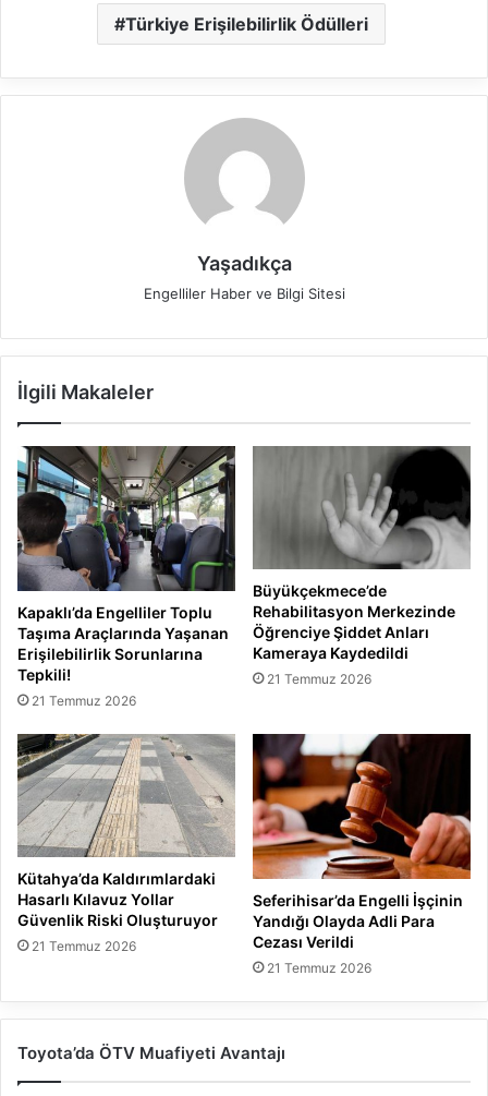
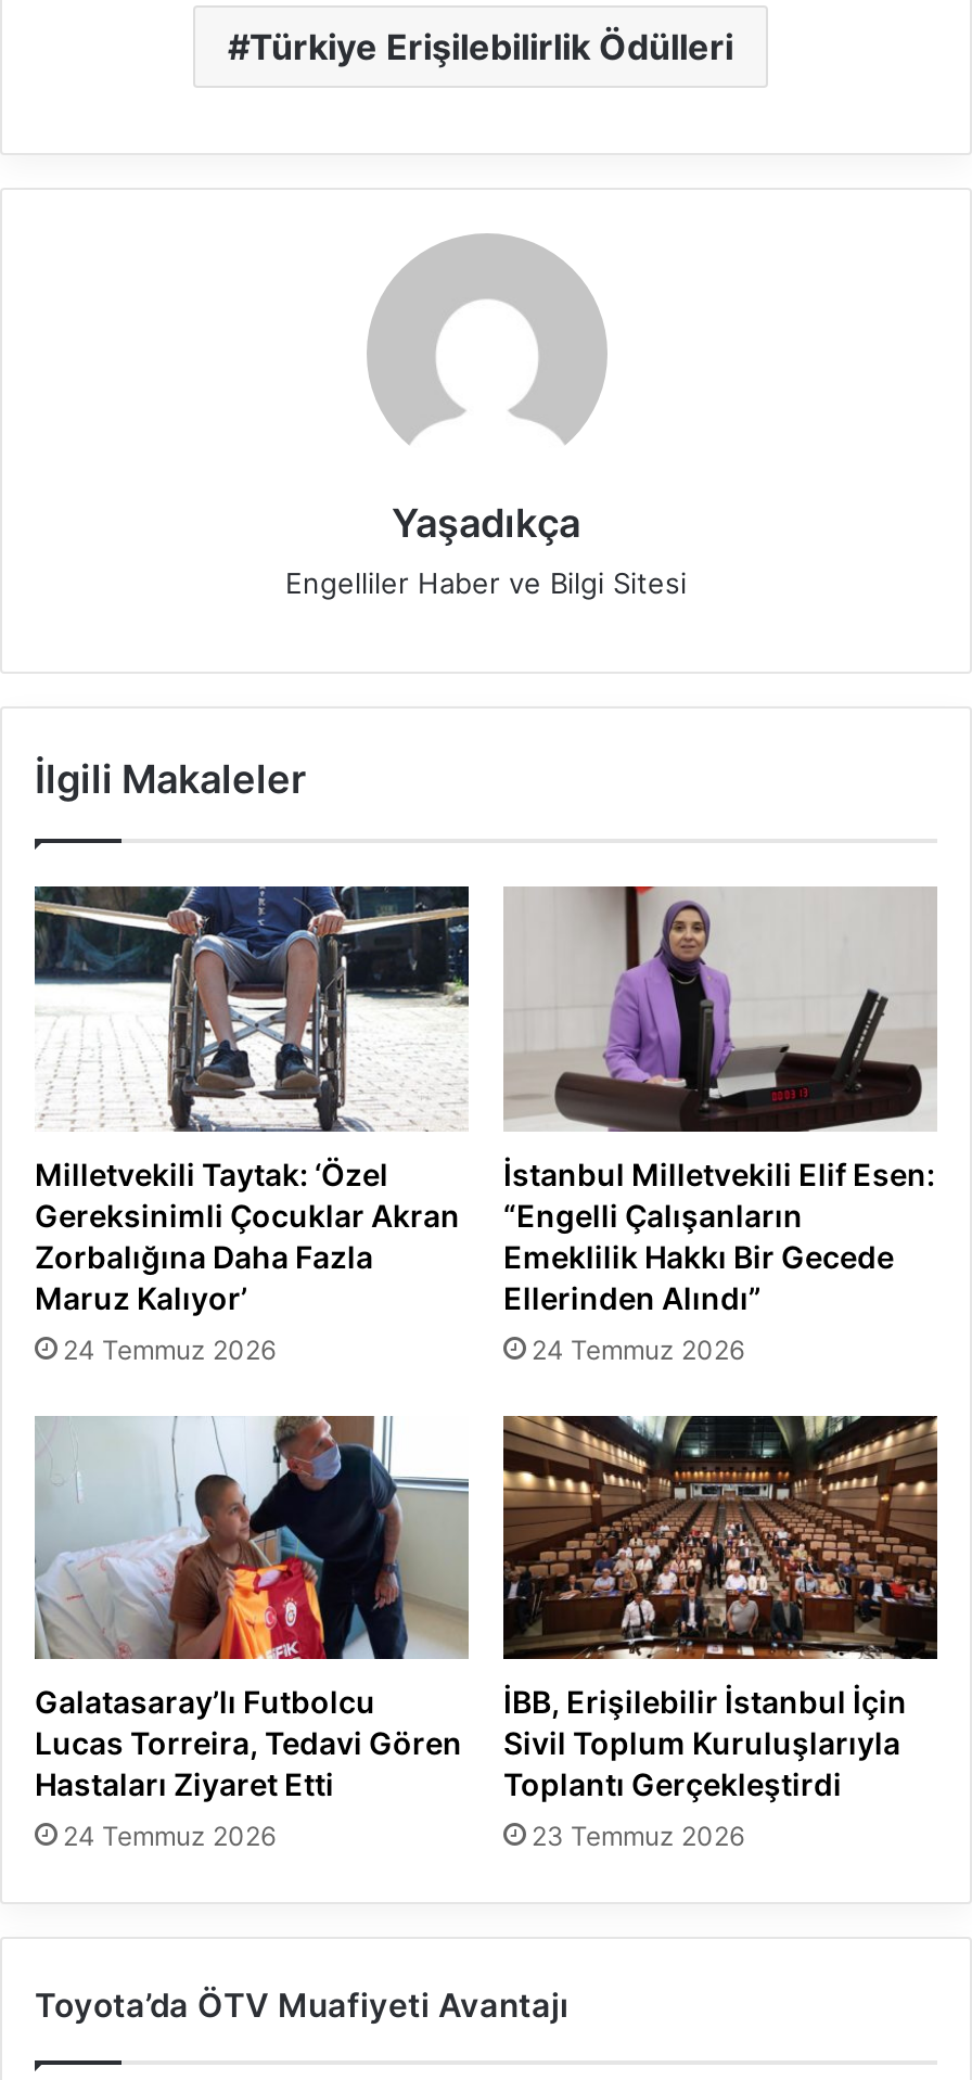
- [image]
- Kapaklı’da Engelliler Toplu
- Taşıma Araçlarında Yaşanan
- Erişilebilirlik Sorunlarına
- Tepkili!
+ [image]
+ Milletvekili Taytak: ‘Özel
+ Gereksinimli Çocuklar Akran
+ Zorbalığına Daha Fazla
+ Maruz Kalıyor’

- [image]
- Büyükçekmece’de
- Rehabilitasyon Merkezinde
- Öğrenciye Şiddet Anları
- Kameraya Kaydedildi
+ [image]
+ İstanbul Milletvekili Elif Esen:
+ “Engelli Çalışanların
+ Emeklilik Hakkı Bir Gecede
+ Ellerinden Alındı”

- 21 Temmuz 2026
+ 24 Temmuz 2026

- 21 Temmuz 2026
+ 24 Temmuz 2026

- [image]
- Kütahya’da Kaldırımlardaki
- Hasarlı Kılavuz Yollar
- Güvenlik Riski Oluşturuyor
+ [image]
+ Galatasaray’lı Futbolcu
+ Lucas Torreira, Tedavi Gören
+ Hastaları Ziyaret Etti

- [image]
+ [image]

- Seferihisar’da Engelli İşçinin
- Yandığı Olayda Adli Para
- Cezası Verildi
+ İBB, Erişilebilir İstanbul İçin
+ Sivil Toplum Kuruluşlarıyla
+ Toplantı Gerçekleştirdi

- 21 Temmuz 2026
+ 24 Temmuz 2026

- 21 Temmuz 2026
+ 23 Temmuz 2026
